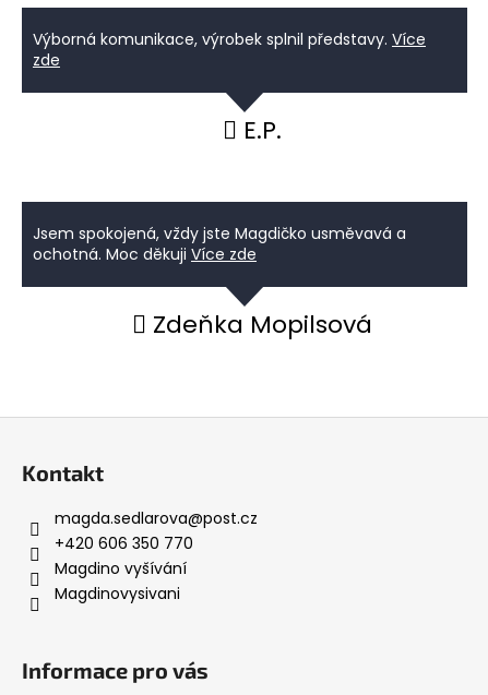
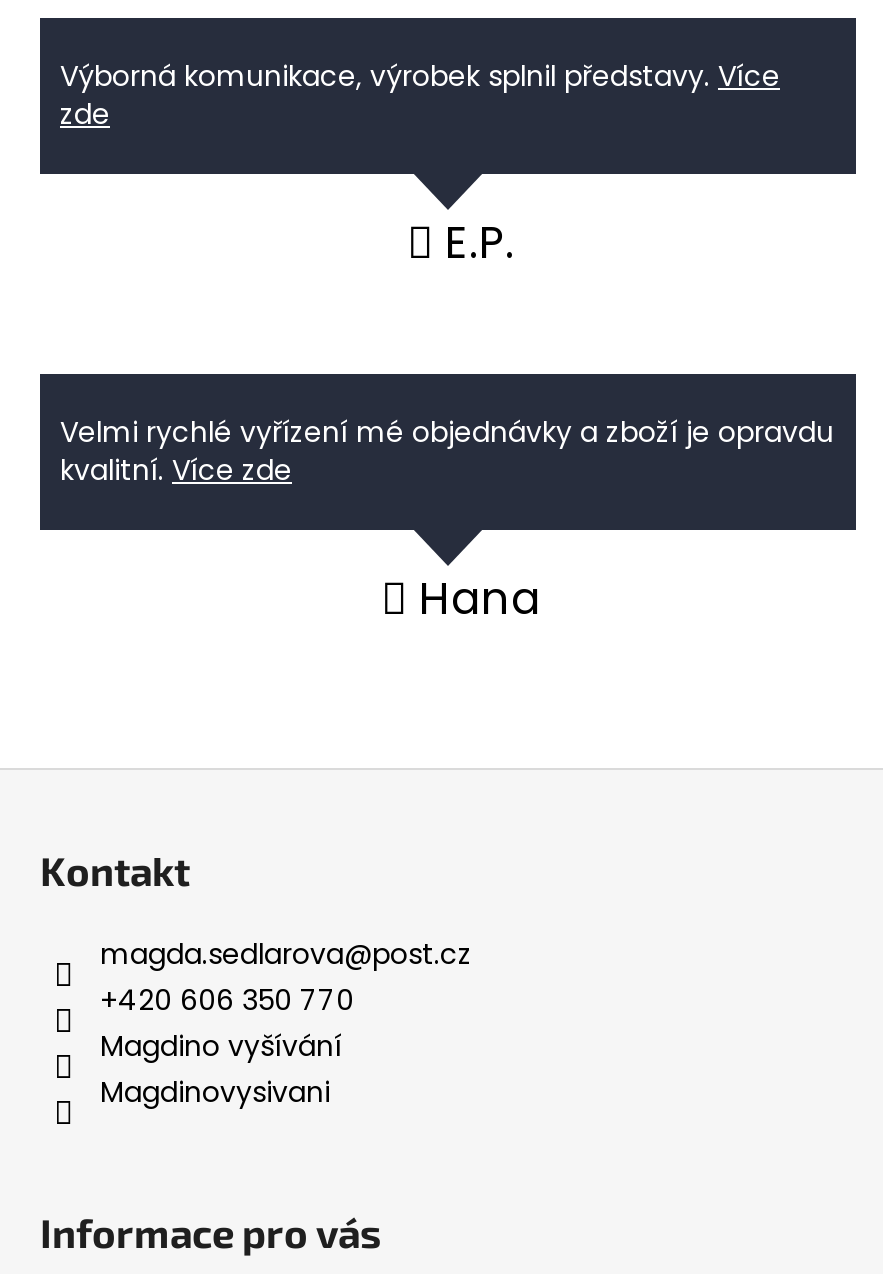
- Jsem spokojená, vždy jste Magdičko usměvavá a
- ochotná. Moc děkuji Více zde
+ Velmi rychlé vyřízení mé objednávky a zboží je opravdu
+ kvalitní. Více zde

- Zdeňka Mopilsová
+ Hana
